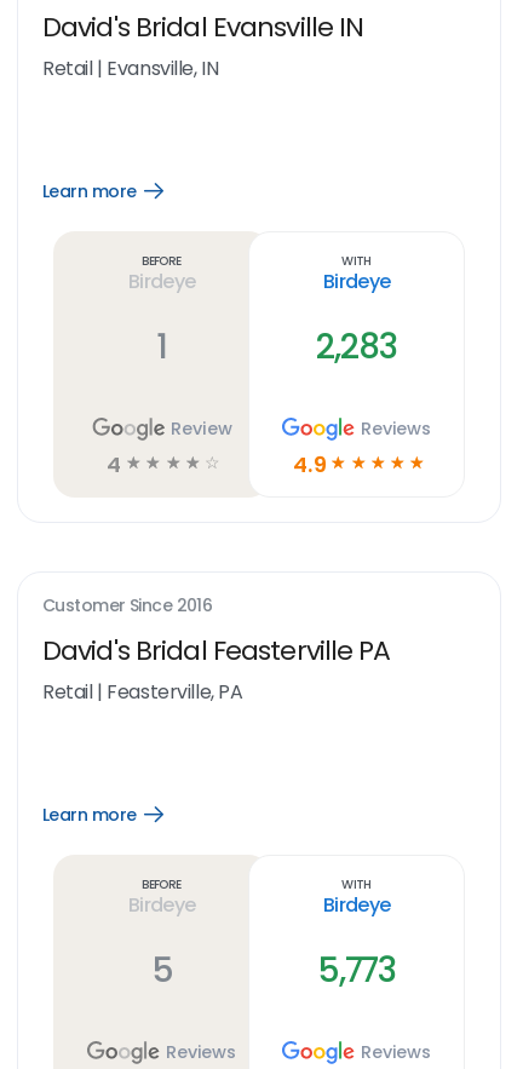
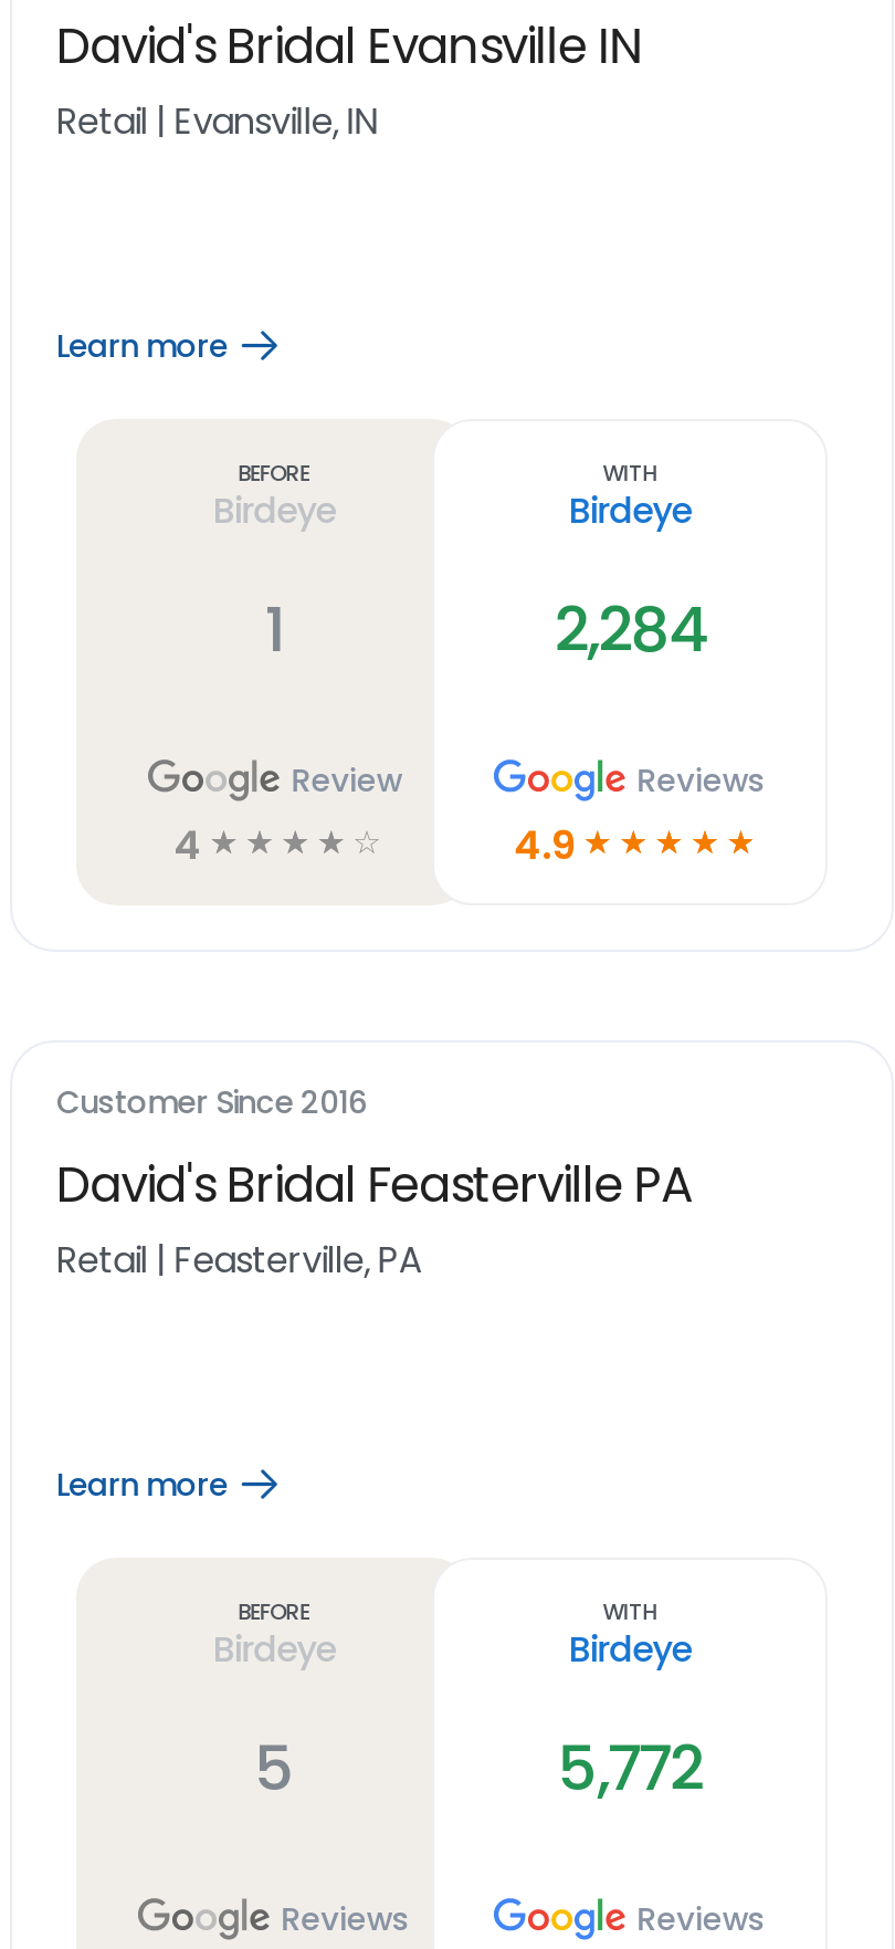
- 2,283
+ 2,284

- 5,773
+ 5,772
